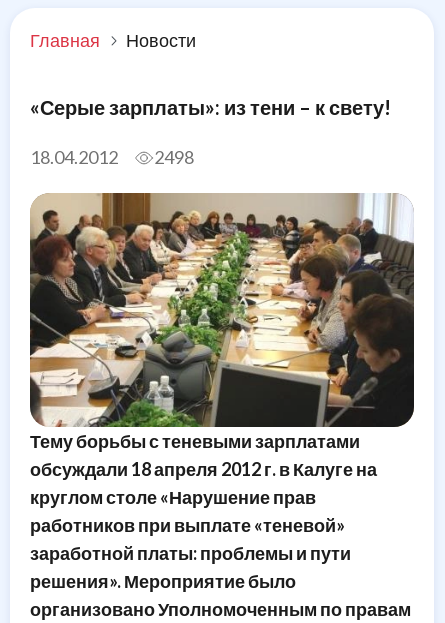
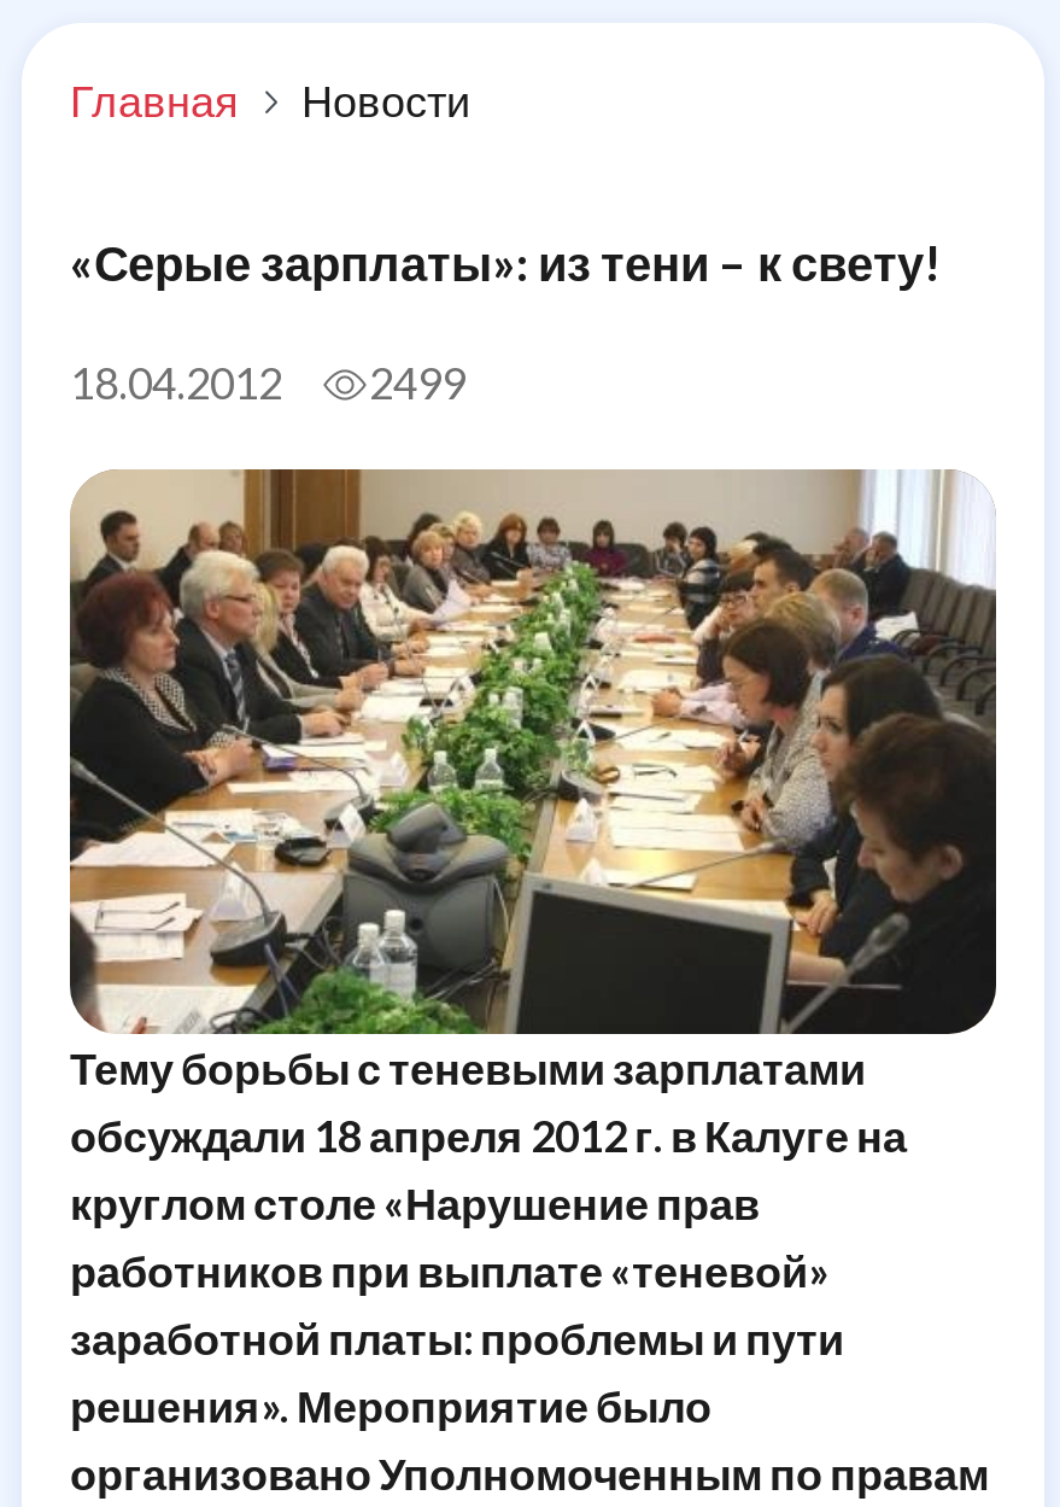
- 18.04.2012 2498
+ 18.04.2012 2499
